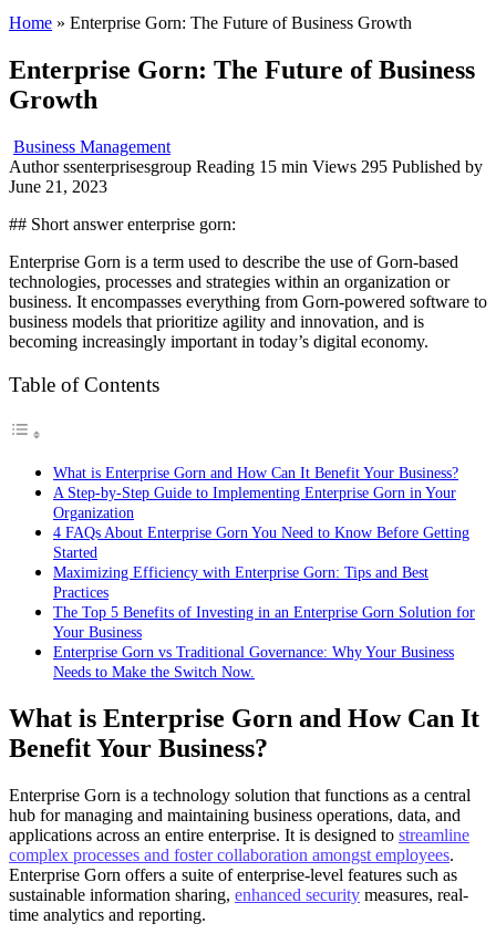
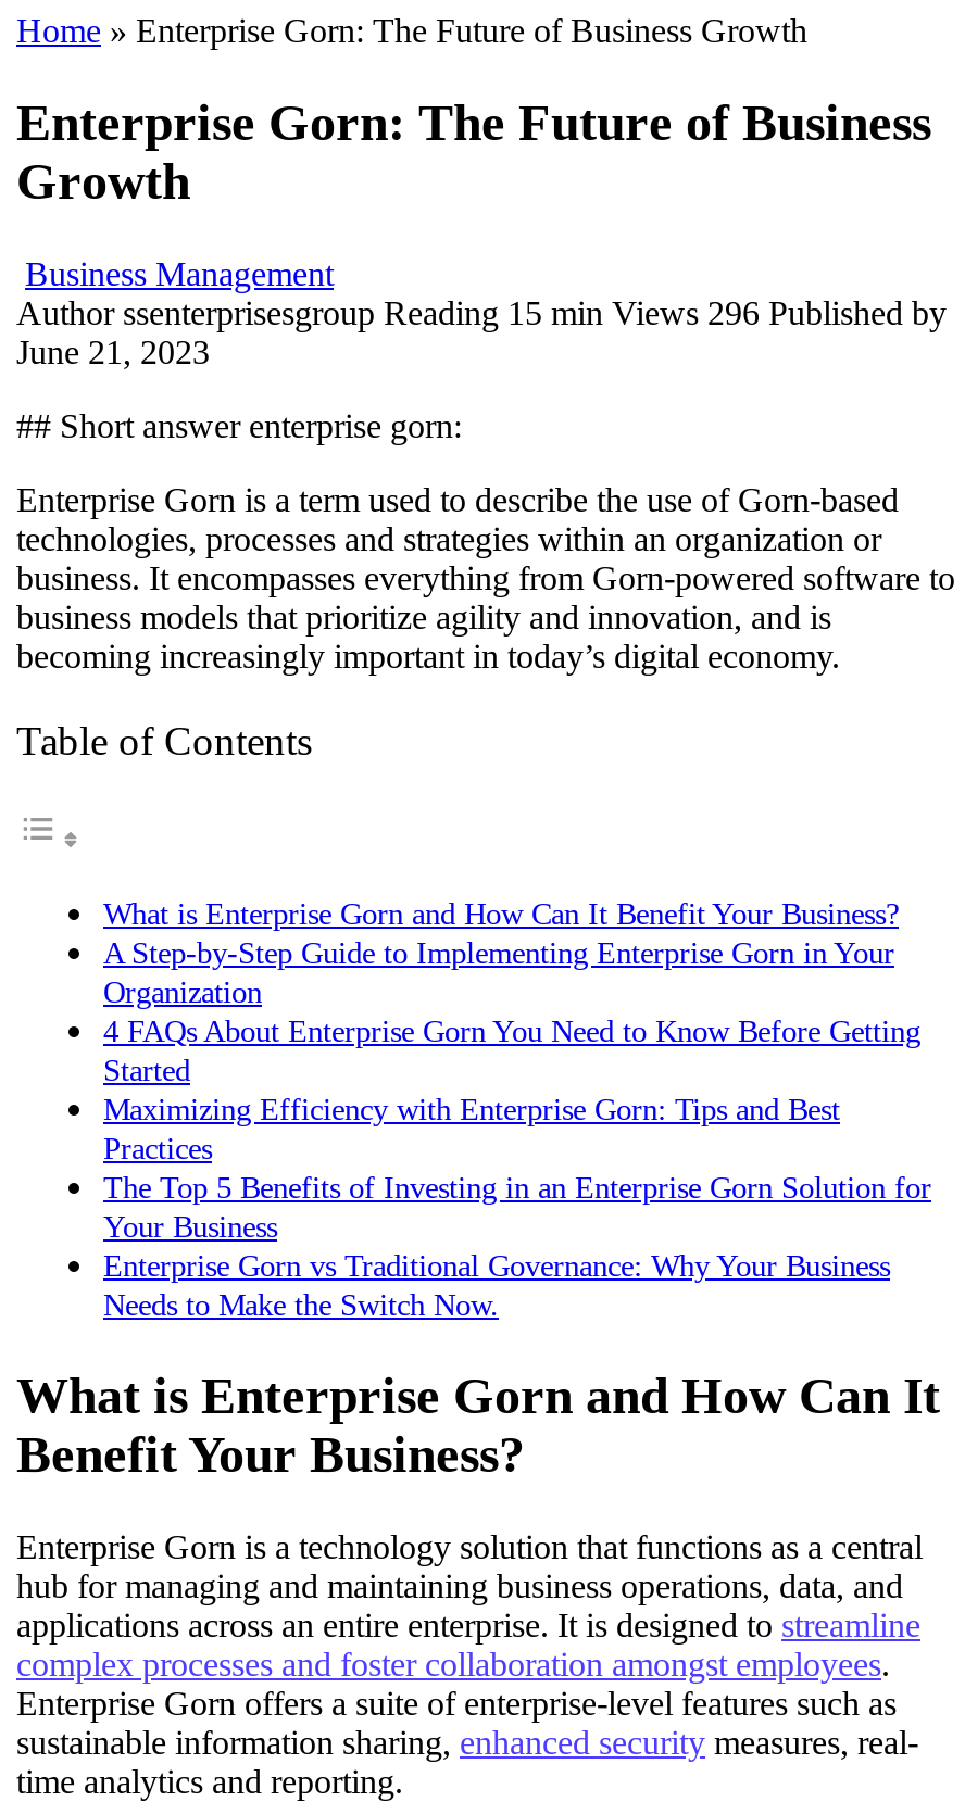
- Author ssenterprisesgroup Reading 15 min Views 295 Published by
+ Author ssenterprisesgroup Reading 15 min Views 296 Published by
